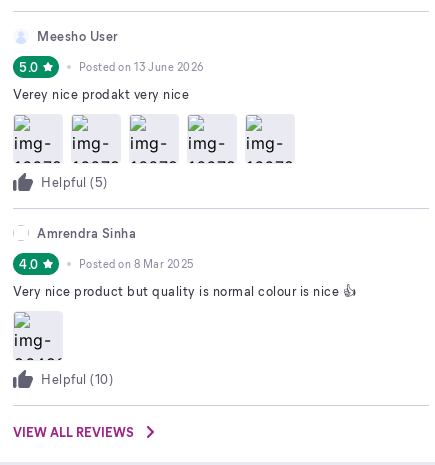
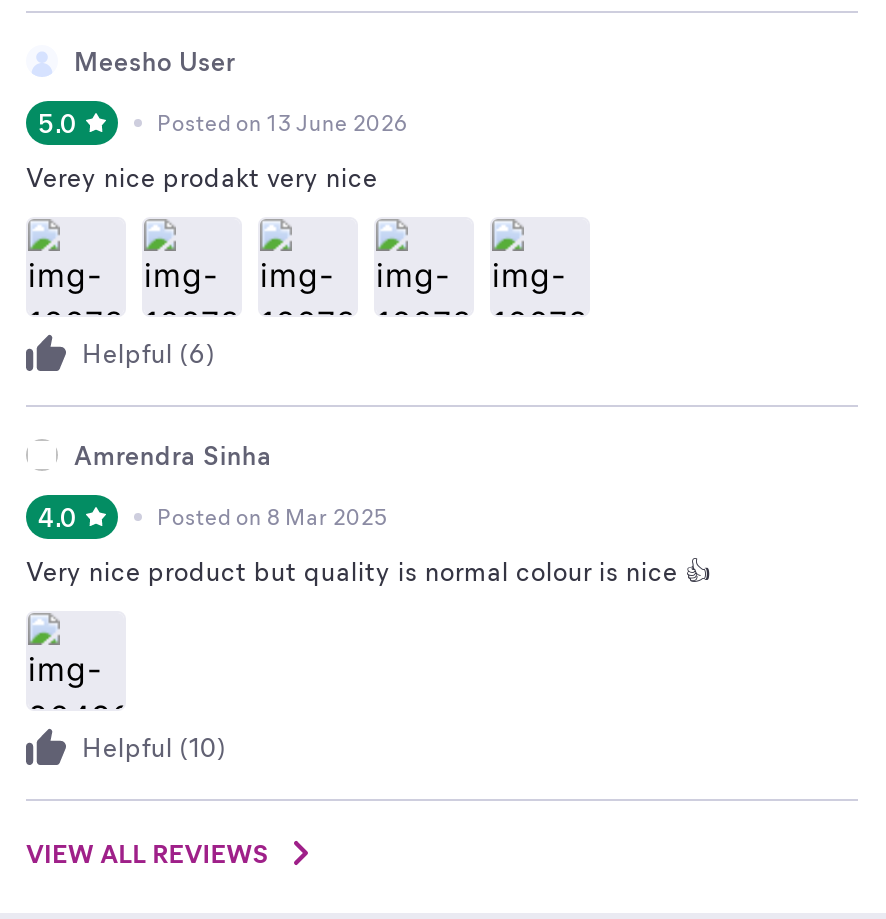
- Helpful (5)
+ Helpful (6)
